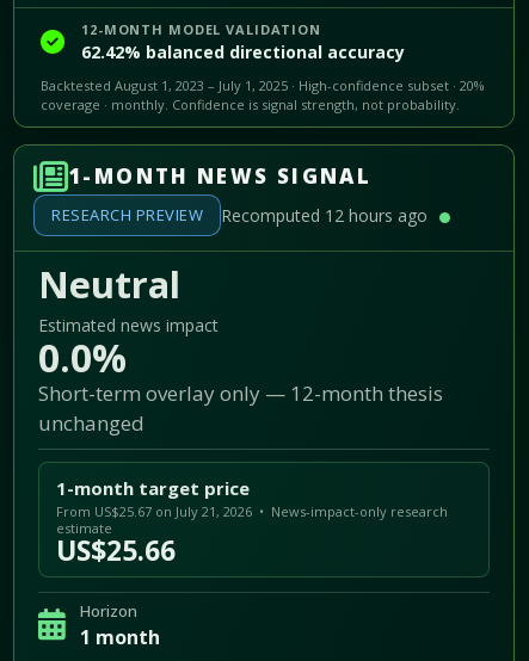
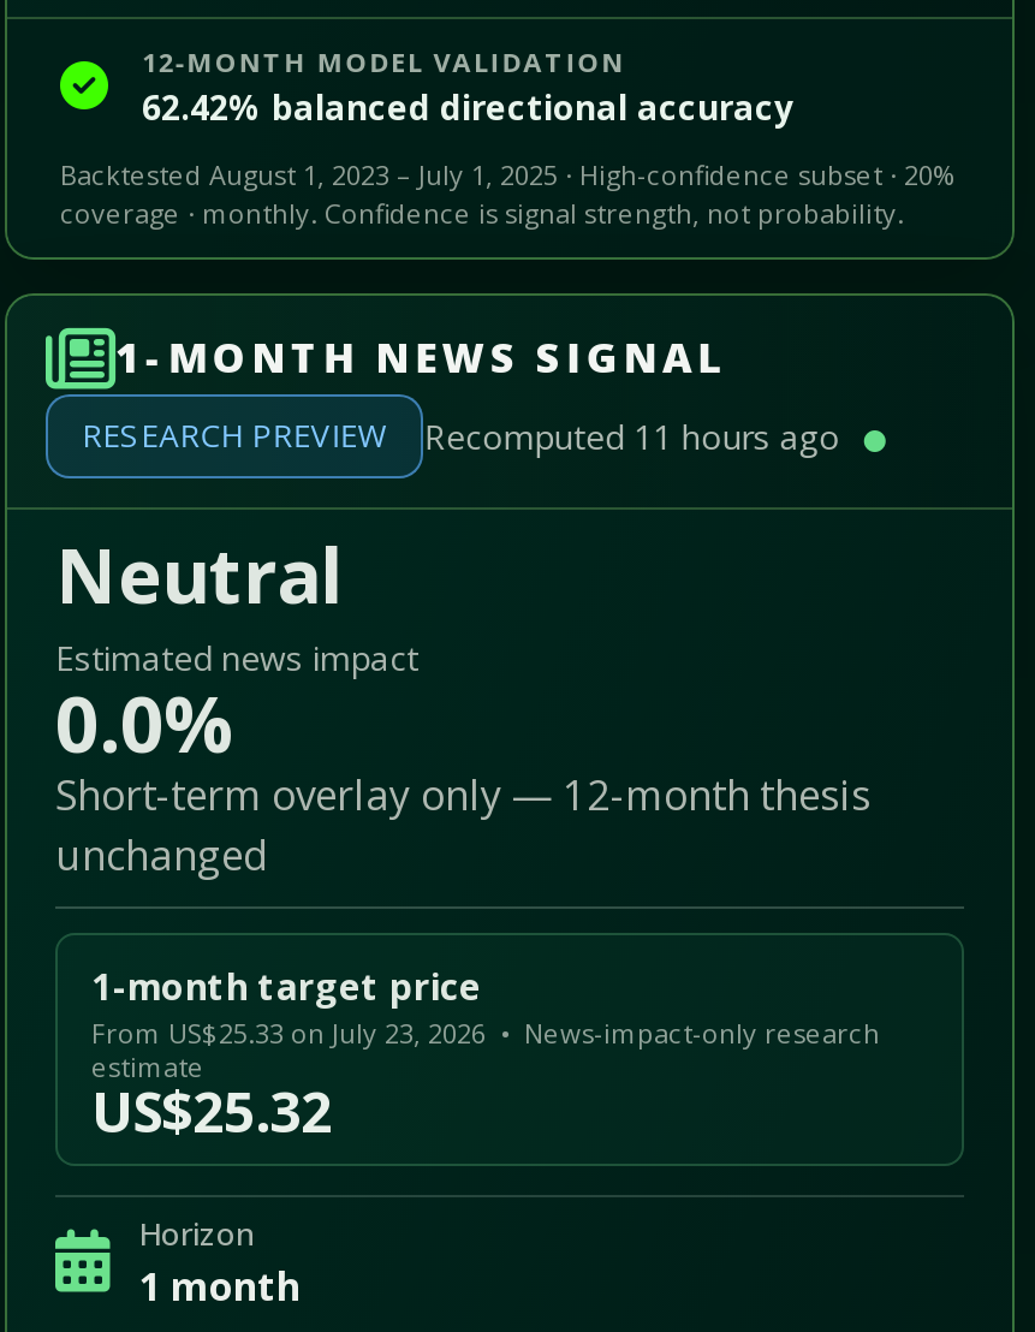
- Recomputed 12 hours ago
+ Recomputed 11 hours ago

- From US$25.67 on July 21, 2026 • News-impact-only research
+ From US$25.33 on July 23, 2026 • News-impact-only research

- US$25.66
+ US$25.32
